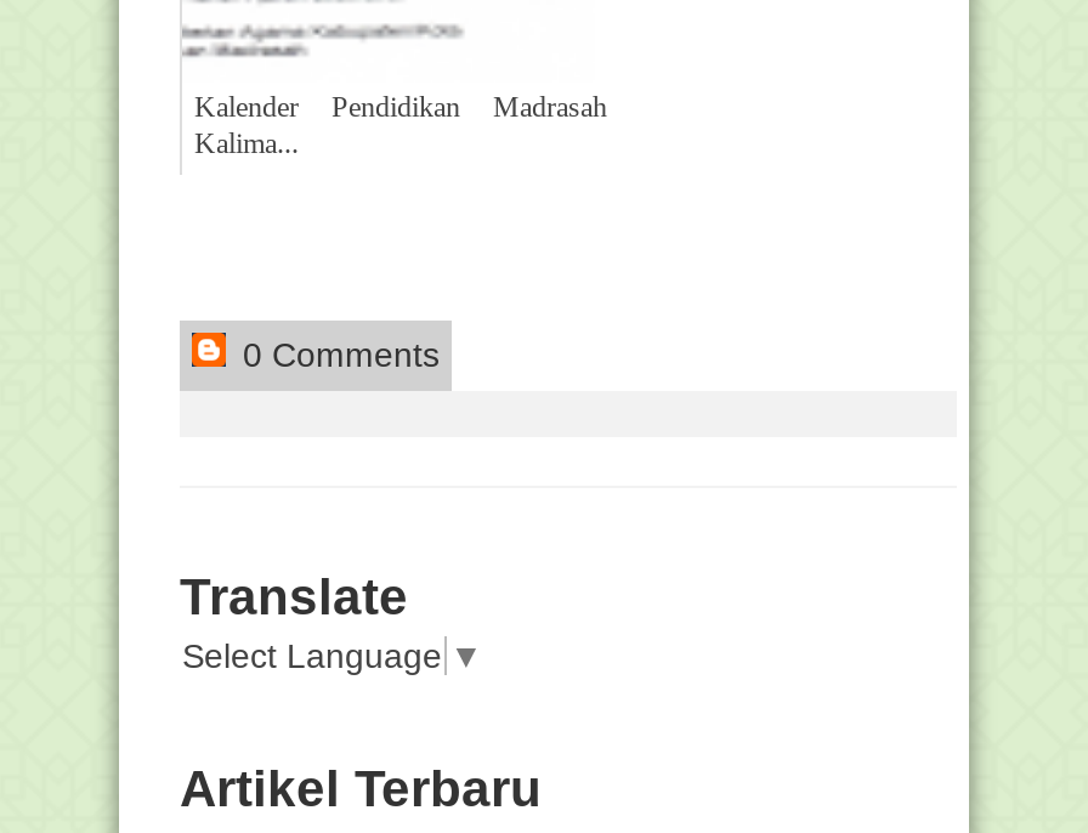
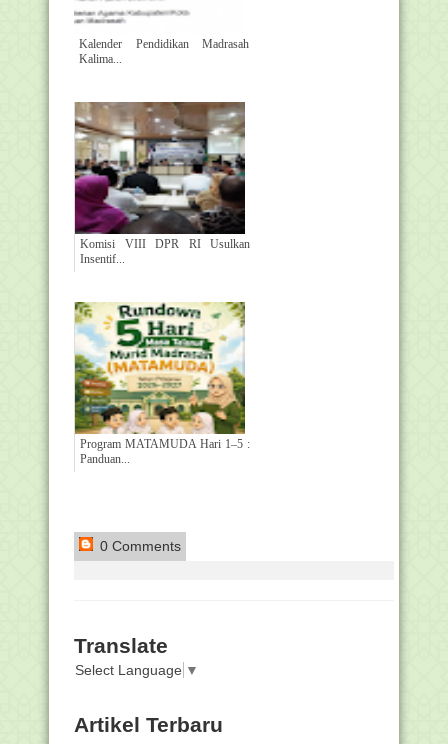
+ [image]
+ Komisi VIII DPR RI Usulkan
+ Insentif...

+ [image]
+ Program MATAMUDA Hari 1–5 :
+ Panduan...
